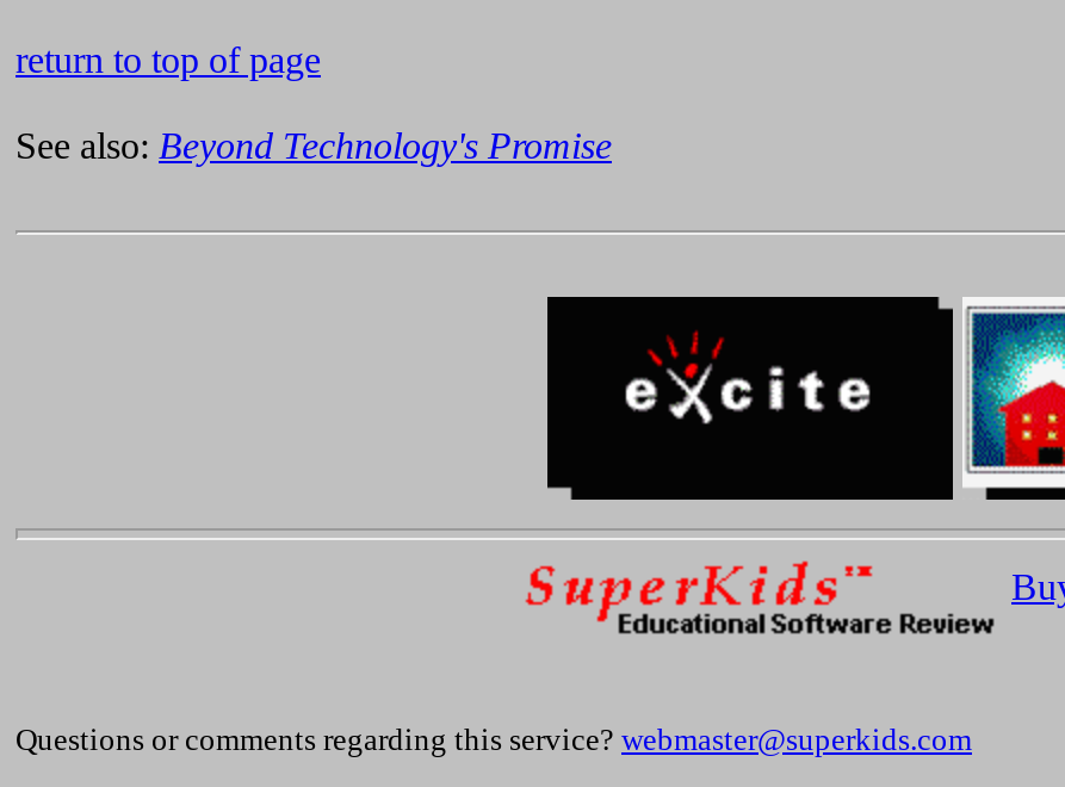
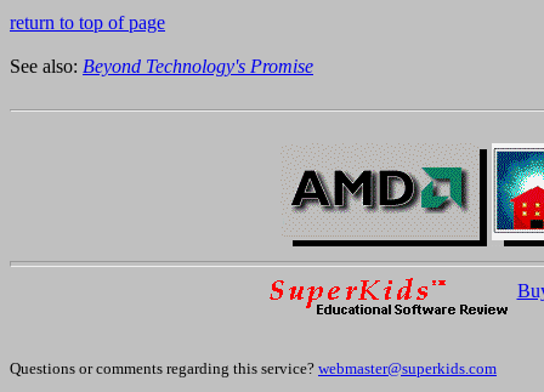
- [image]
+ [image]
